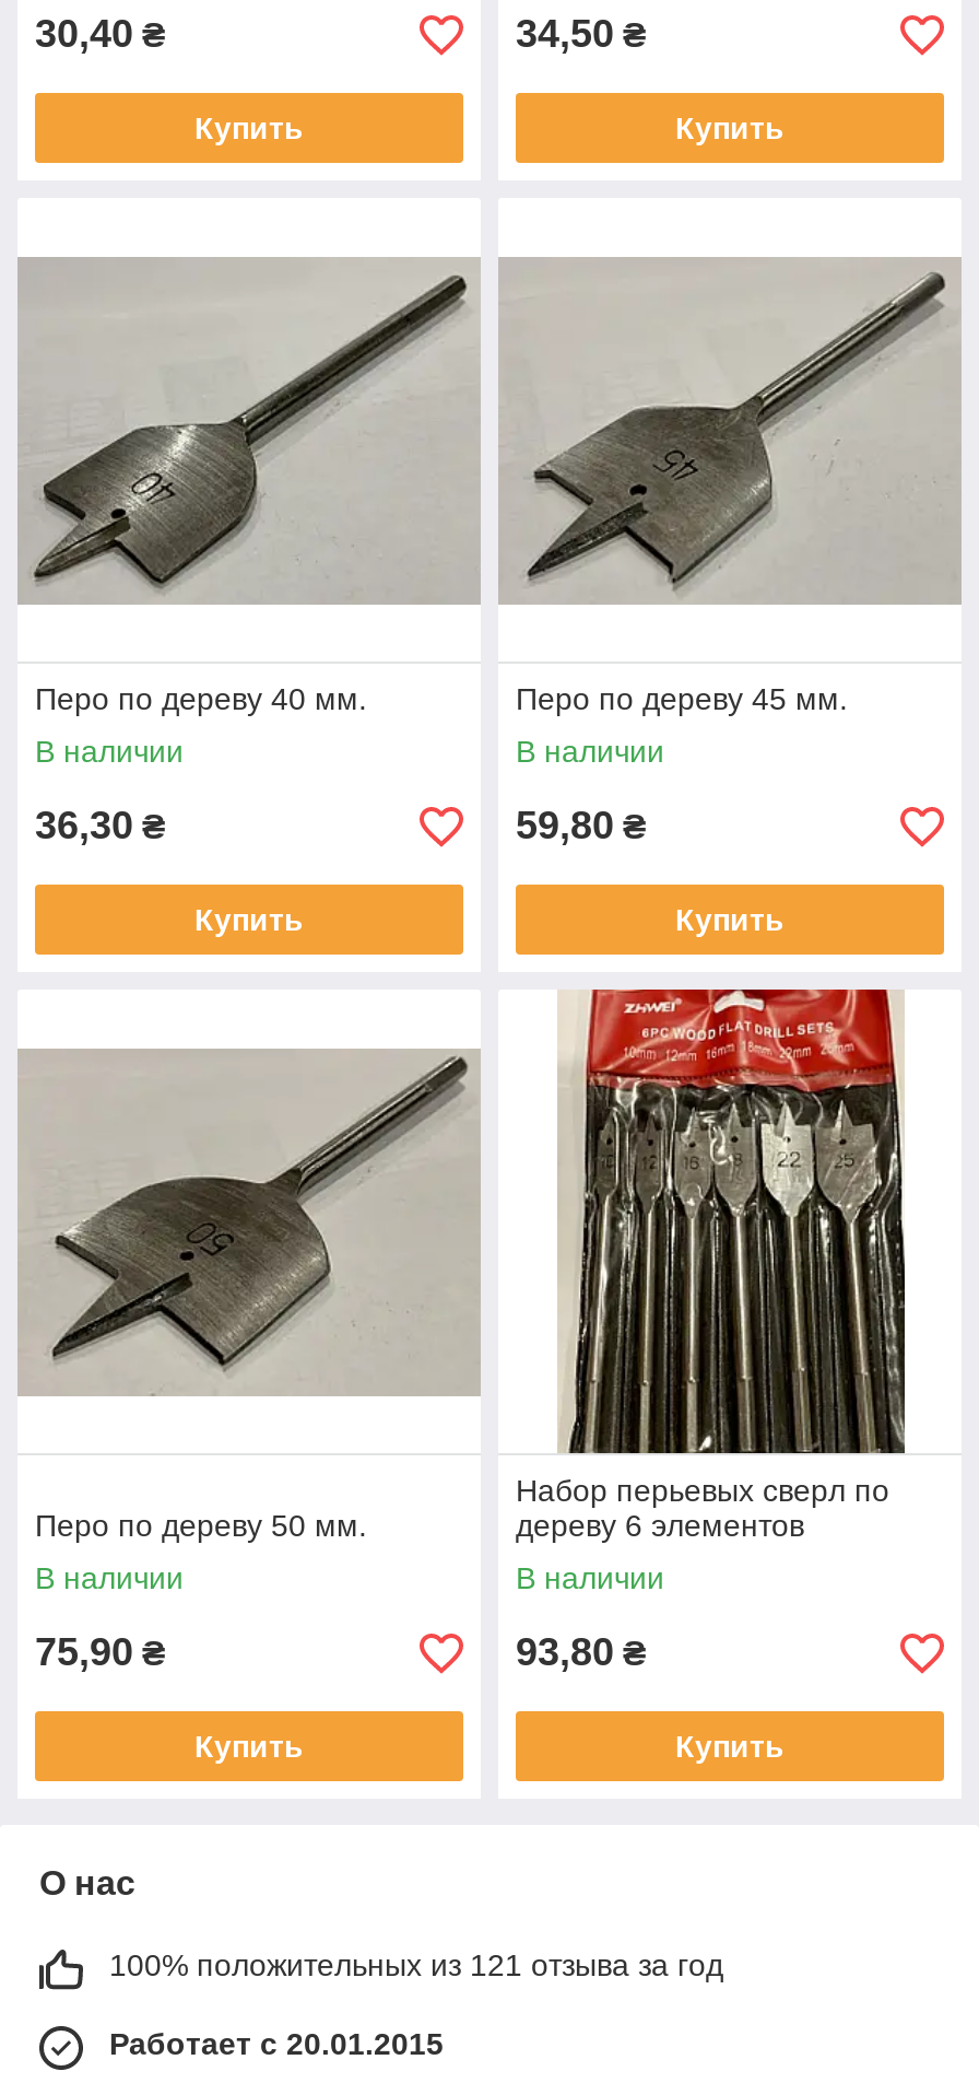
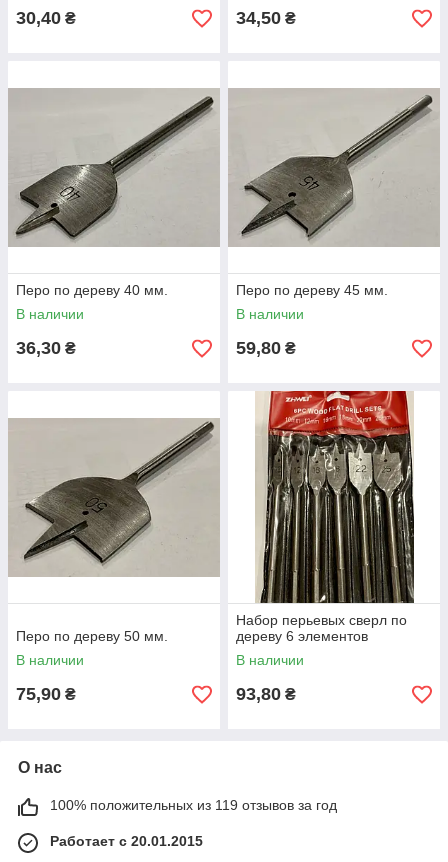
- Купить

- Купить

- Купить

- Купить

- Купить

- Купить

- 100% положительных из 121 отзыва за год
+ 100% положительных из 119 отзывов за год
